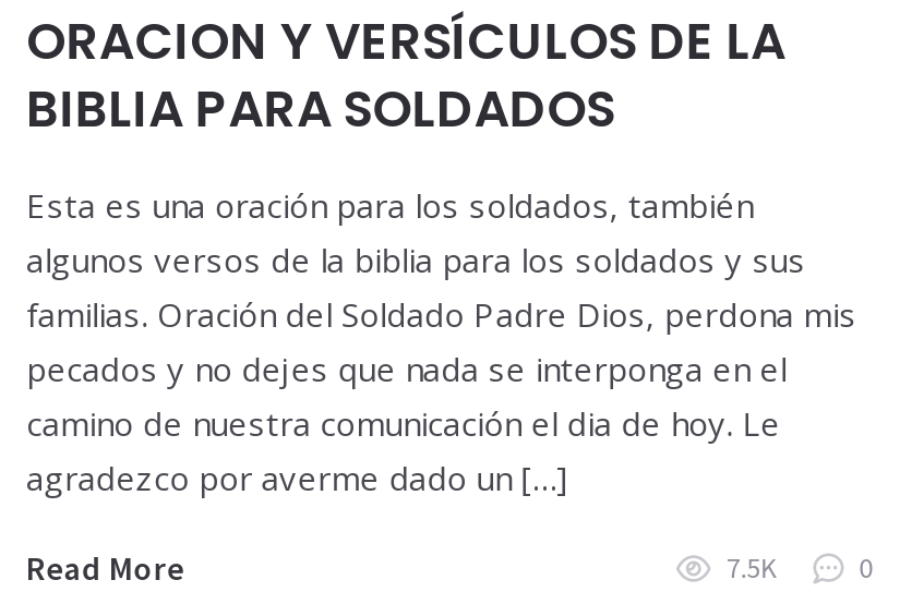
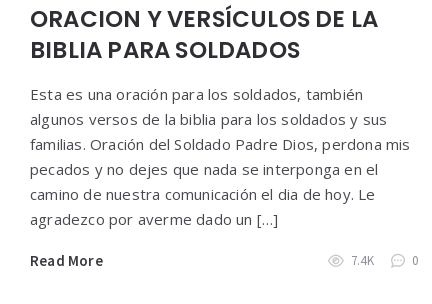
- 7.5K
+ 7.4K
